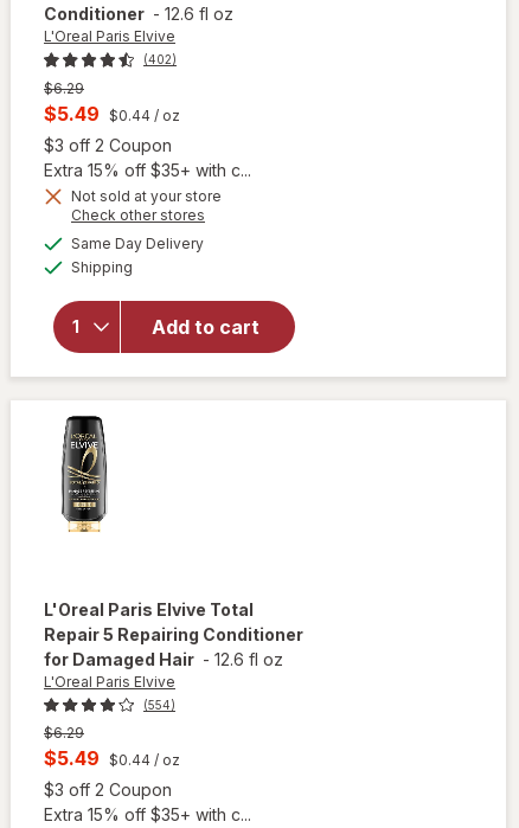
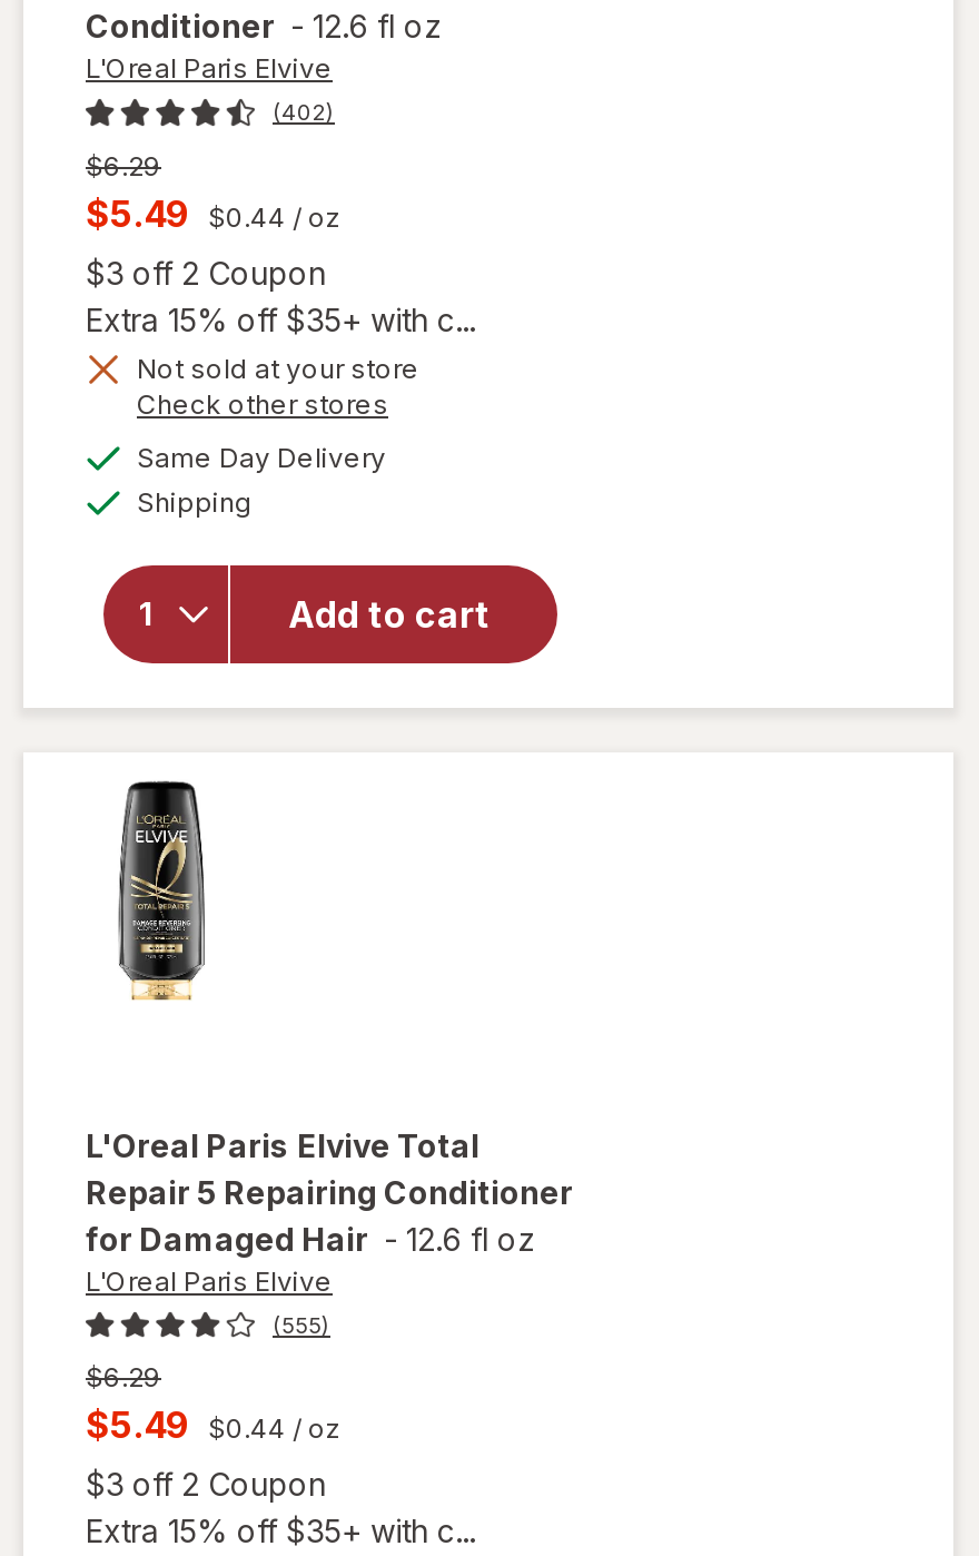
- (554)
+ (555)
